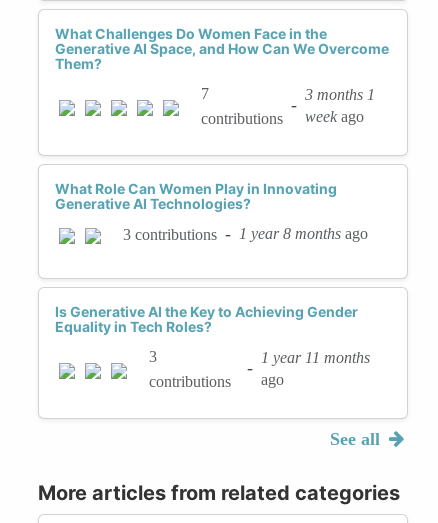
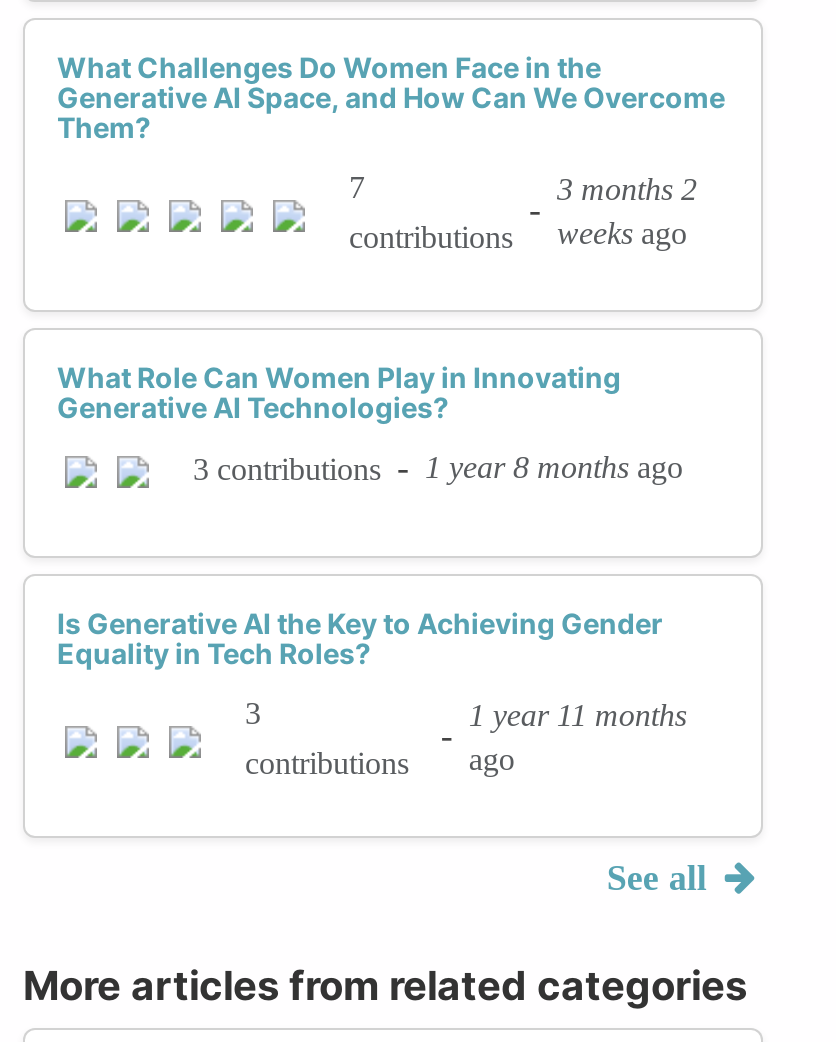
- 3 months 1
+ 3 months 2

- week ago
+ weeks ago
